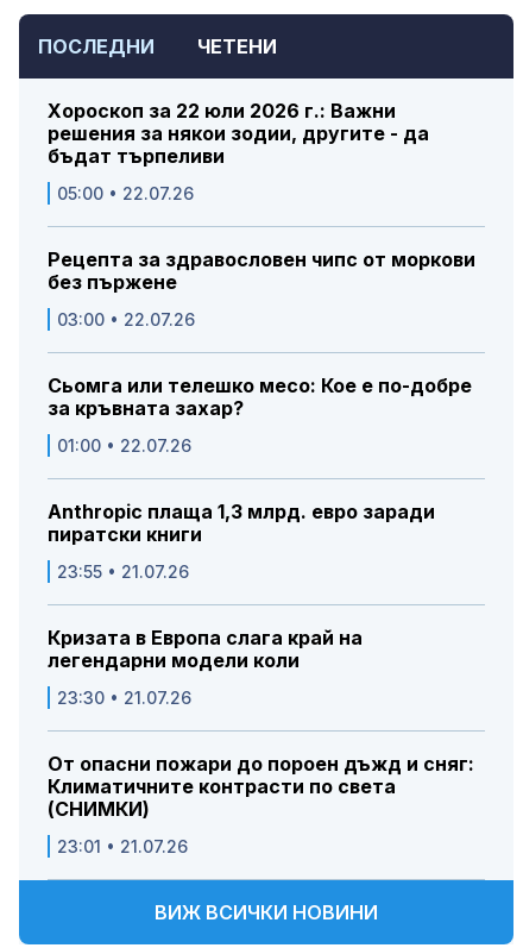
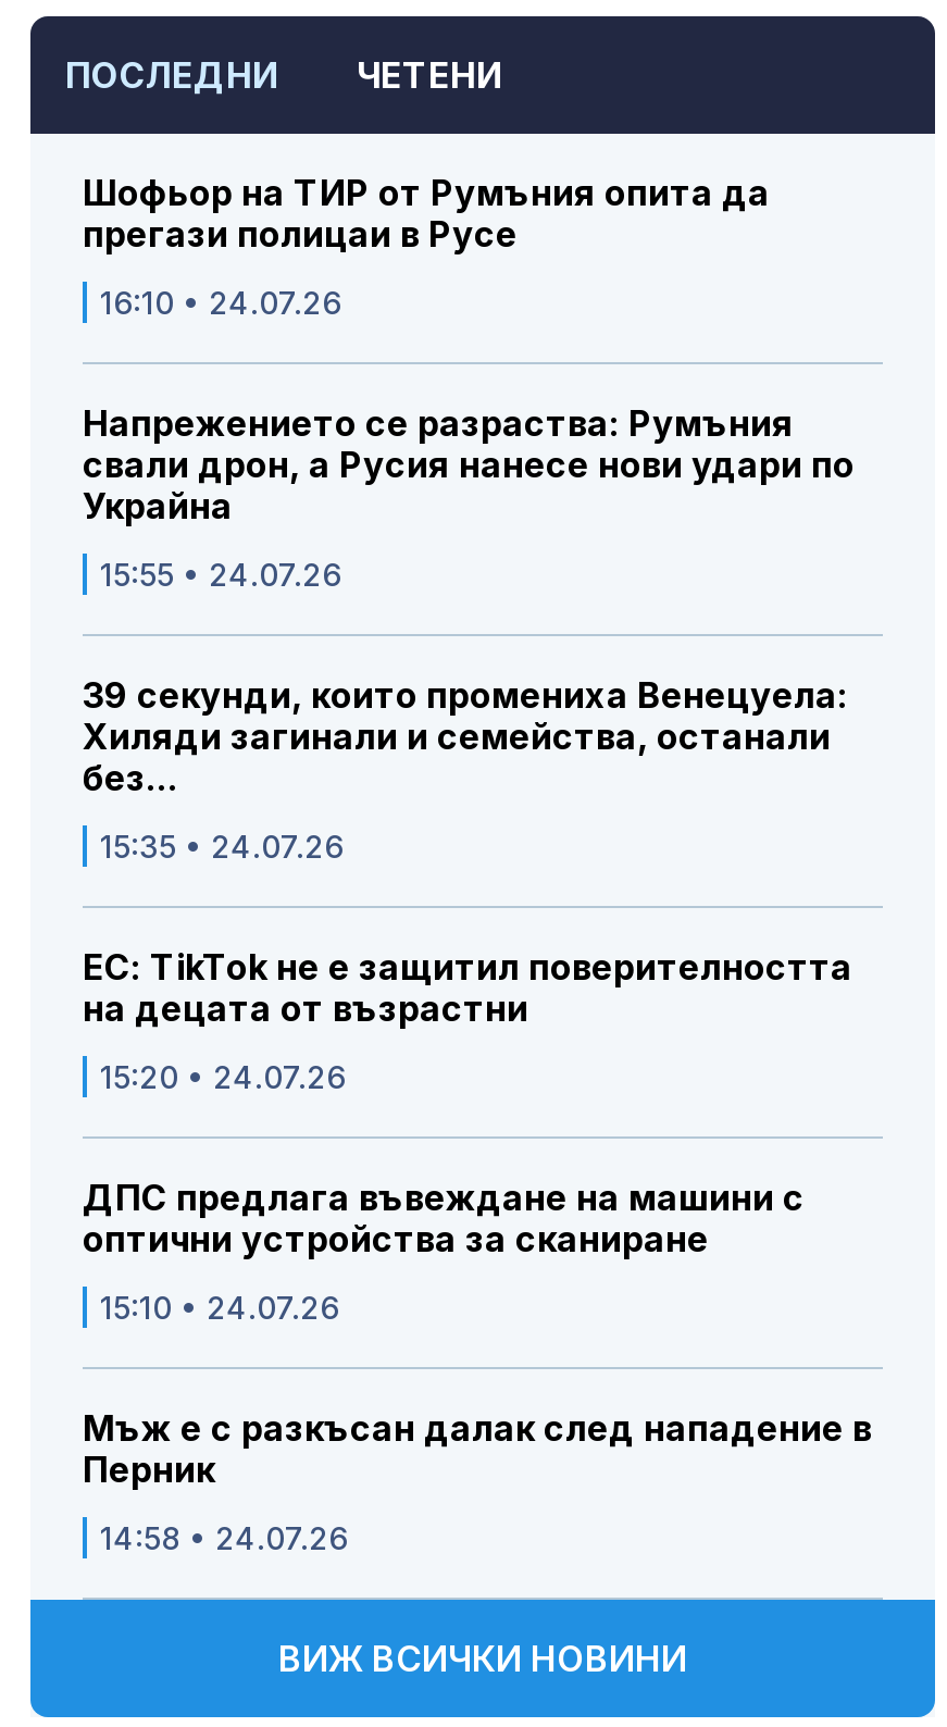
- Хороскоп за 22 юли 2026 г.: Важни
- решения за някои зодии, другите - да
- бъдат търпеливи
+ Шофьор на ТИР от Румъния опита да
+ прегази полицаи в Русе

- 05:00 • 22.07.26
+ 16:10 • 24.07.26

- Рецепта за здравословен чипс от моркови
- без пържене
+ Напрежението се разраства: Румъния
+ свали дрон, а Русия нанесе нови удари по
+ Украйна

- 03:00 • 22.07.26
+ 15:55 • 24.07.26

- Сьомга или телешко месо: Кое е по-добре
- за кръвната захар?
+ 39 секунди, които промениха Венецуела:
+ Хиляди загинали и семейства, останали
+ без...

- 01:00 • 22.07.26
+ 15:35 • 24.07.26

- Anthropic плаща 1,3 млрд. евро заради
- пиратски книги
+ ЕС: TikTok не е защитил поверителността
+ на децата от възрастни

- 23:55 • 21.07.26
+ 15:20 • 24.07.26

- Кризата в Европа слага край на
- легендарни модели коли
+ ДПС предлага въвеждане на машини с
+ оптични устройства за сканиране

- 23:30 • 21.07.26
+ 15:10 • 24.07.26

- От опасни пожари до пороен дъжд и сняг:
- Климатичните контрасти по света
- (СНИМКИ)
+ Мъж е с разкъсан далак след нападение в
+ Перник

- 23:01 • 21.07.26
+ 14:58 • 24.07.26
